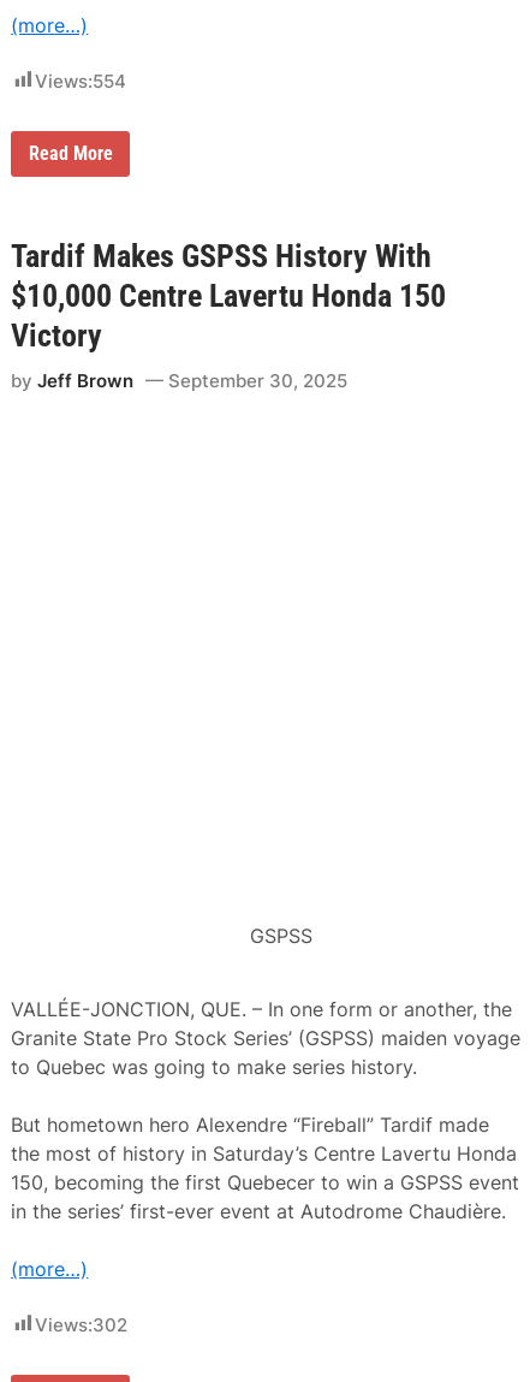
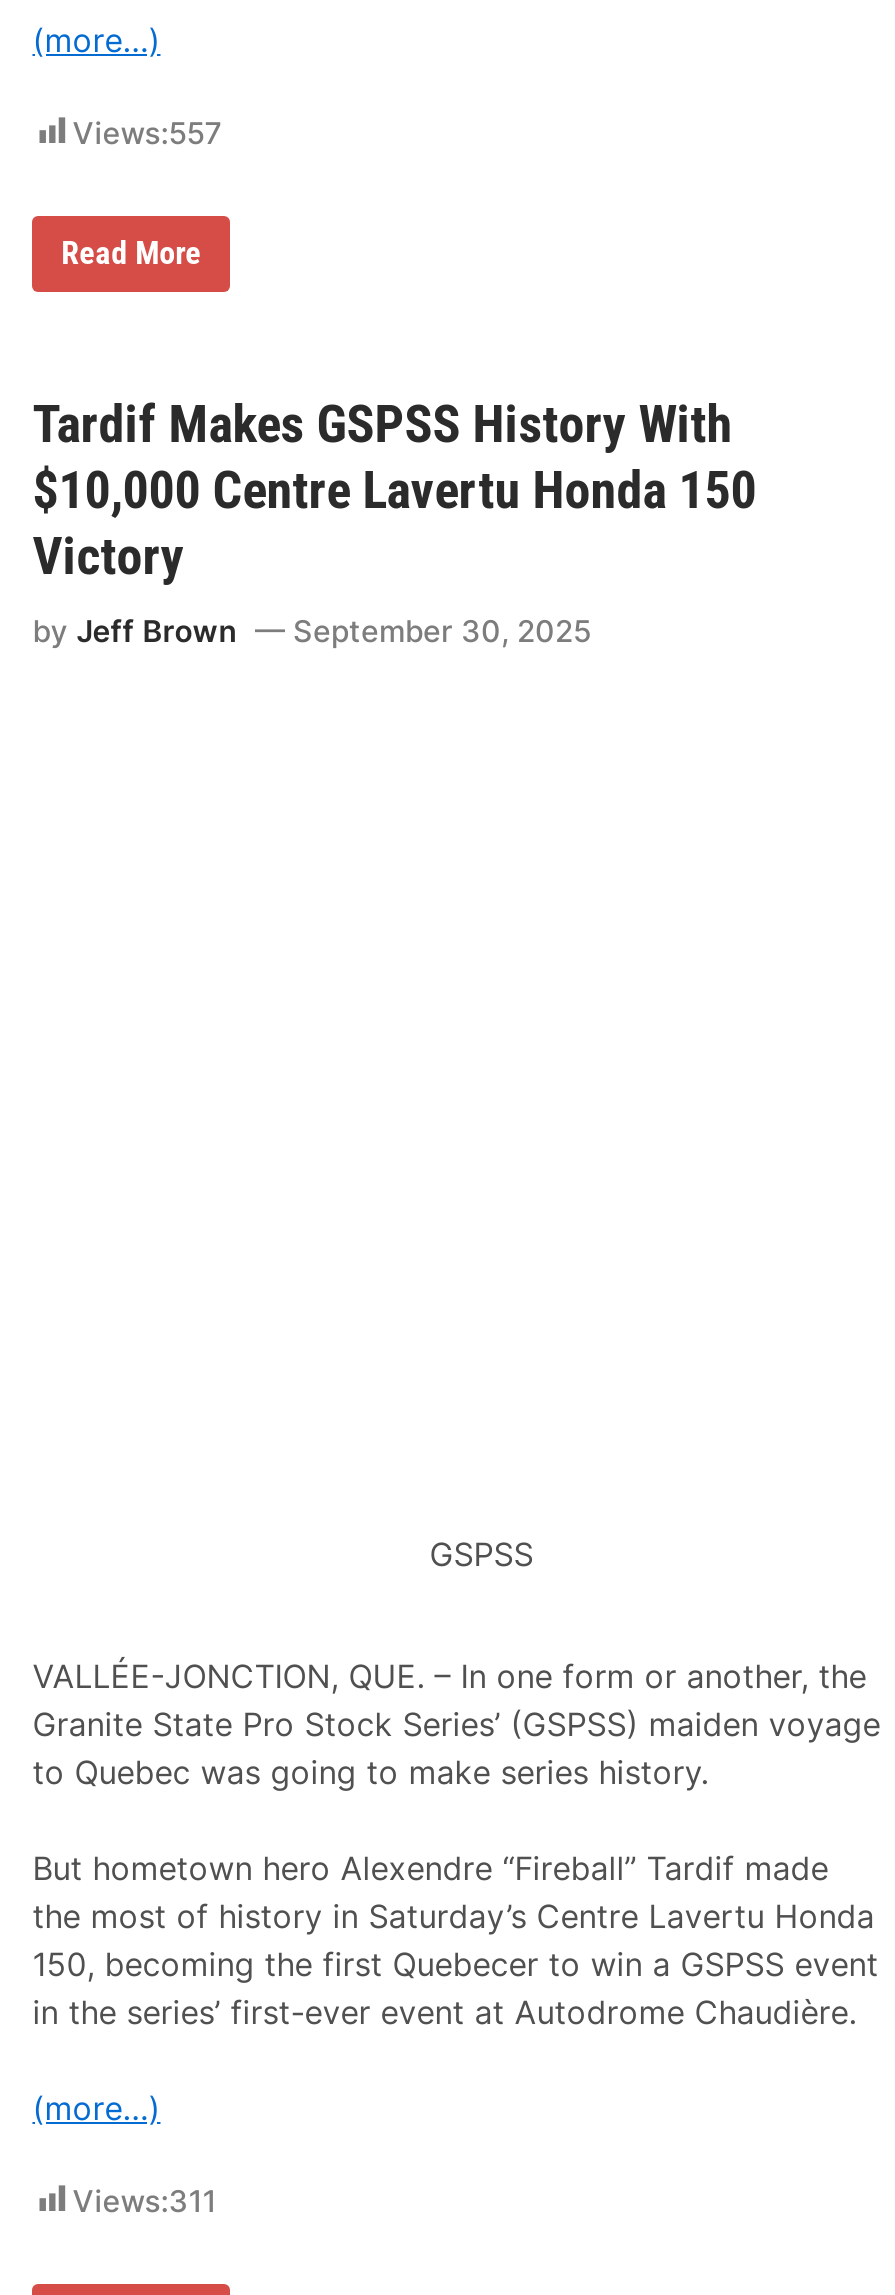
- Views:554
+ Views:557

- Views:302
+ Views:311
